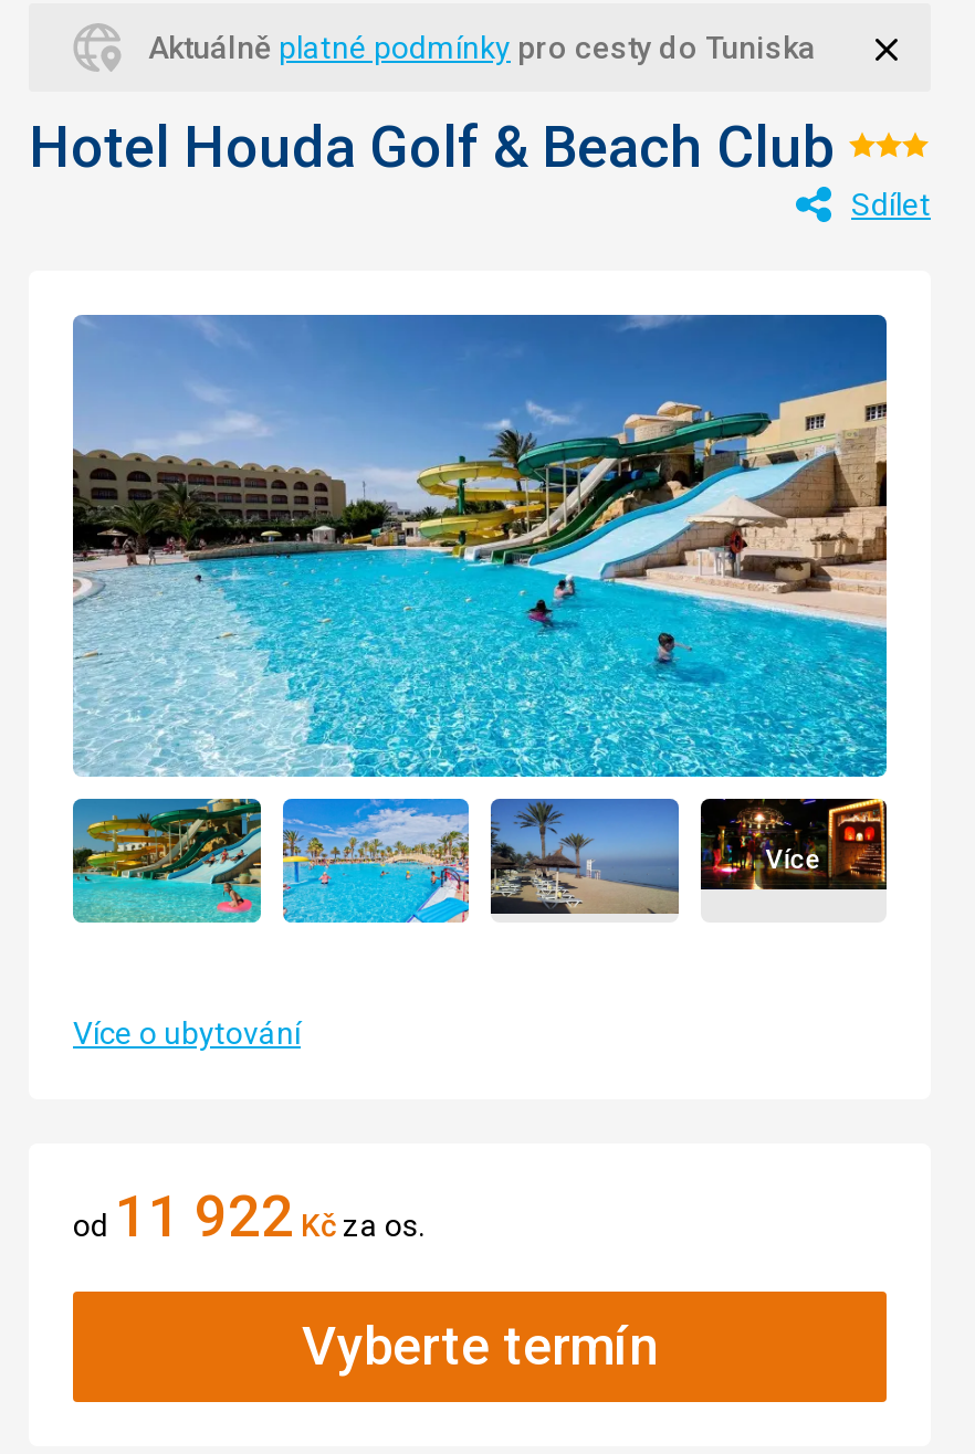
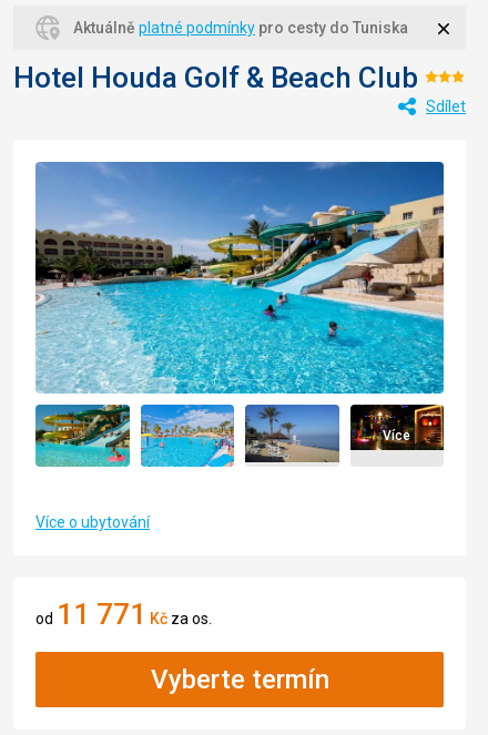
- od 11 922Kčza os.
+ od 11 771Kčza os.
